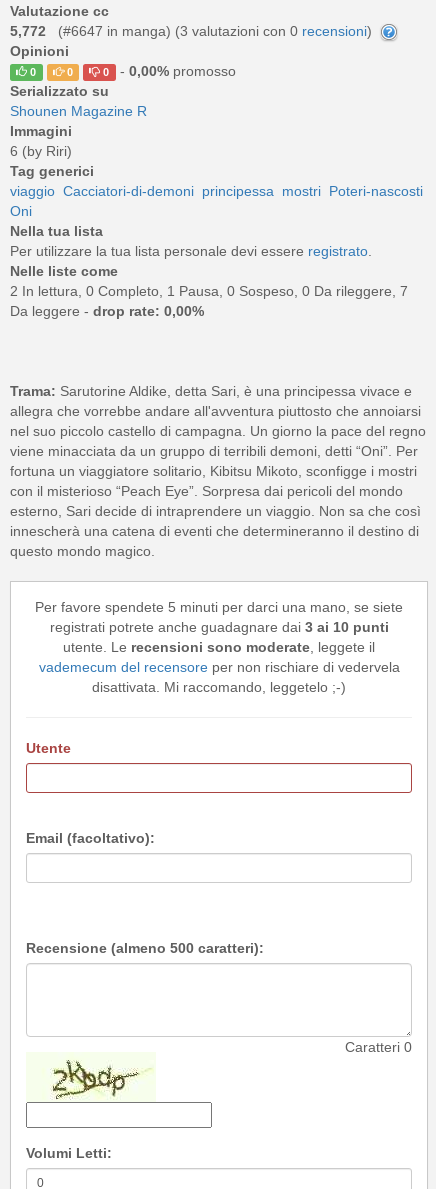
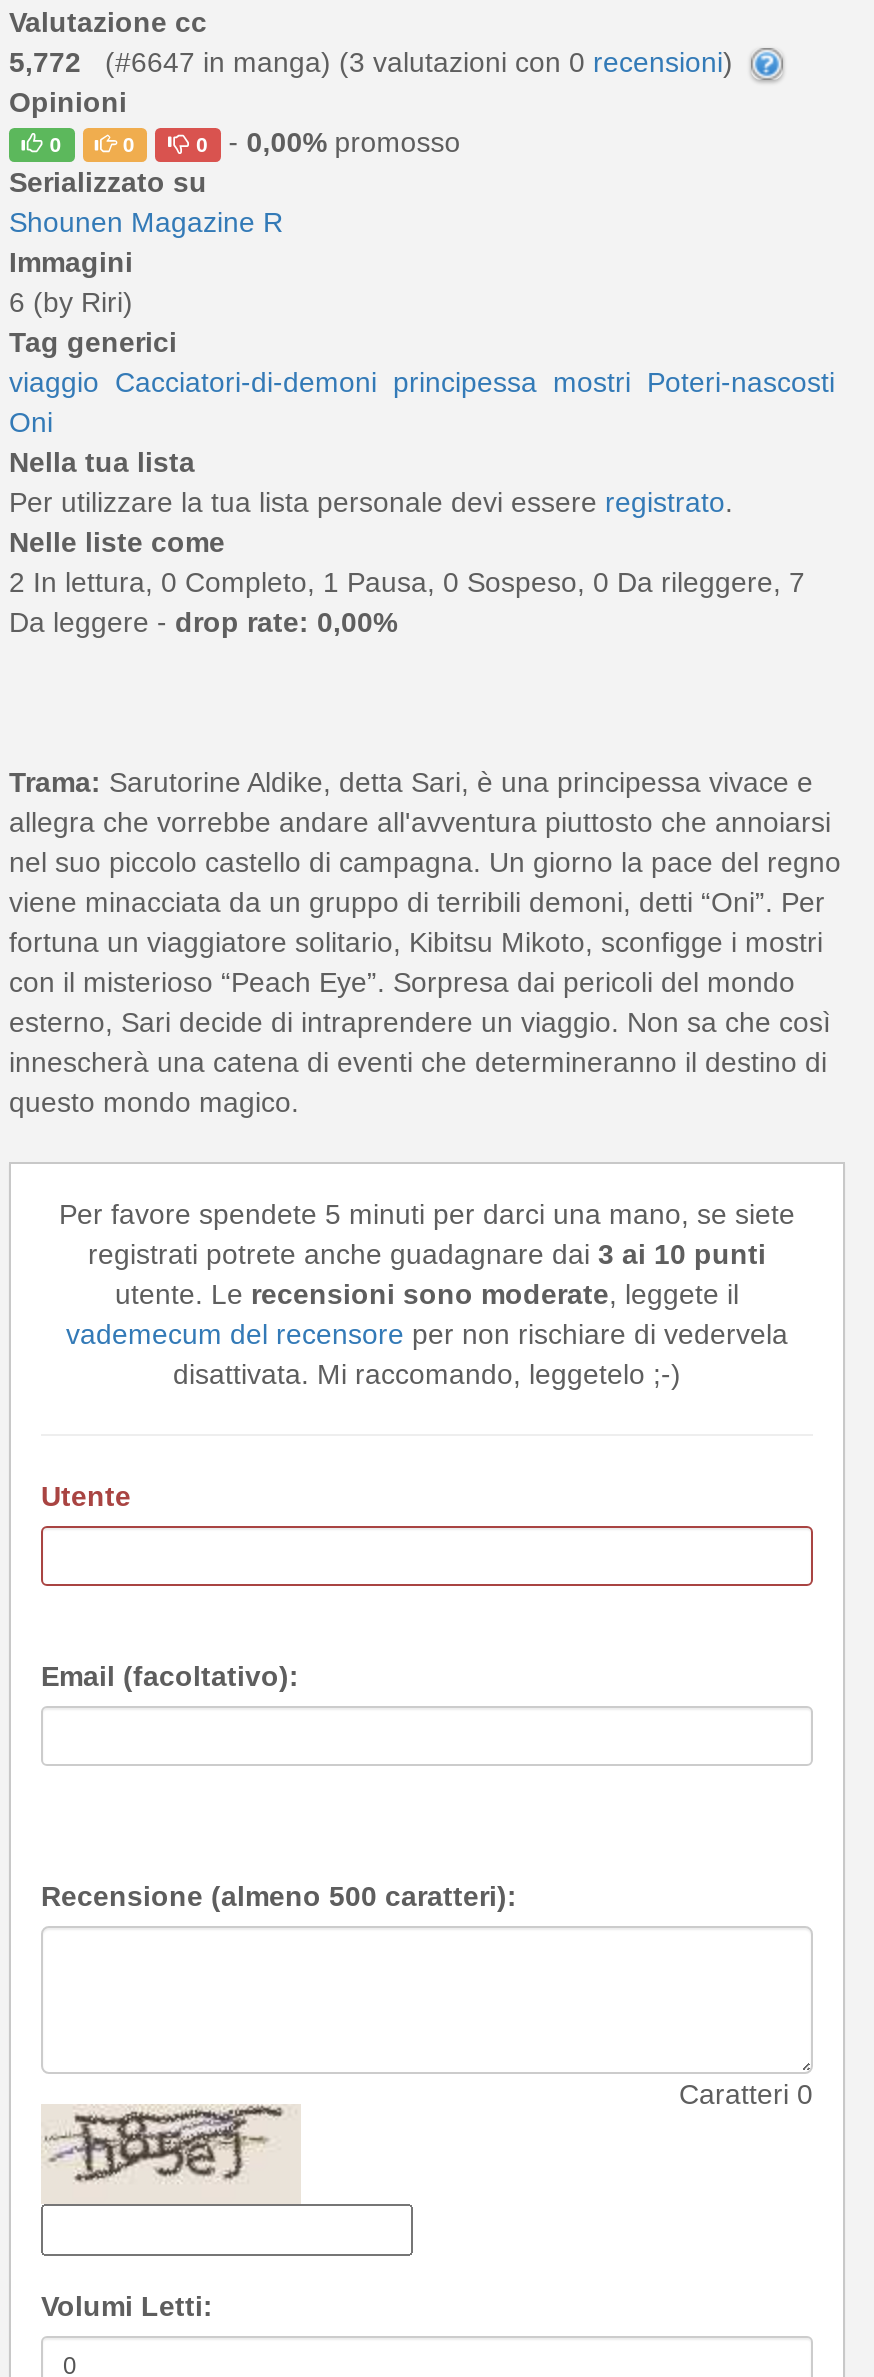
- [image]
+ [image]
